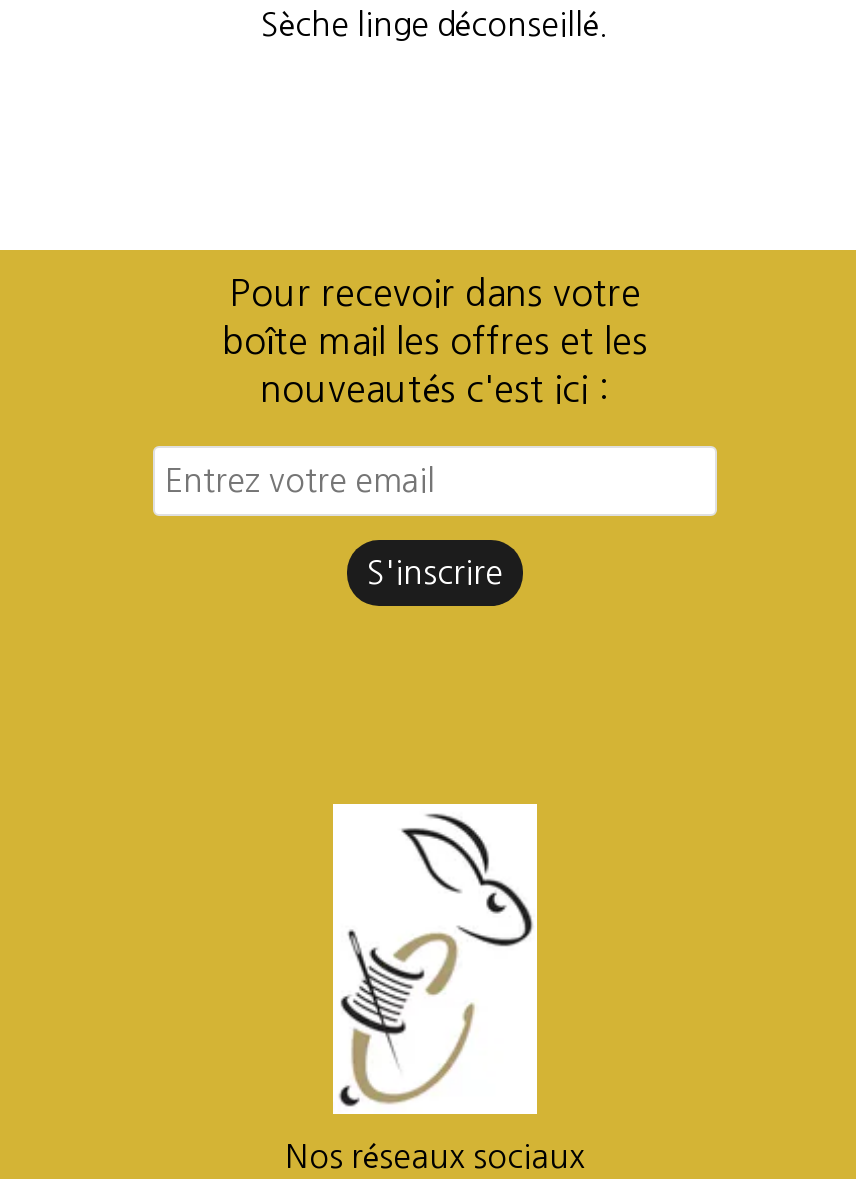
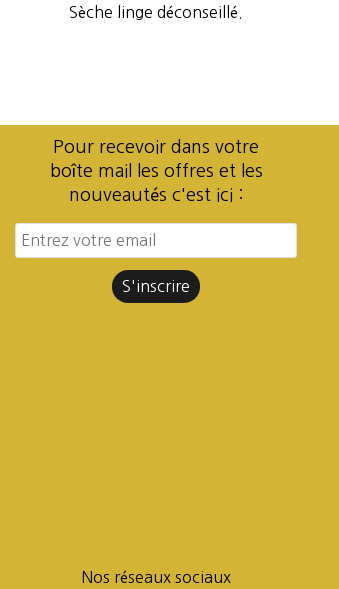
- [image]
